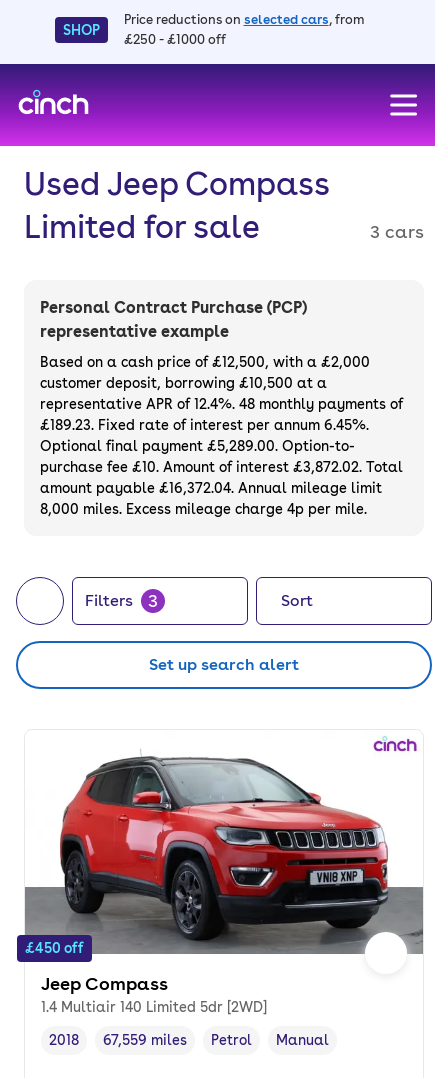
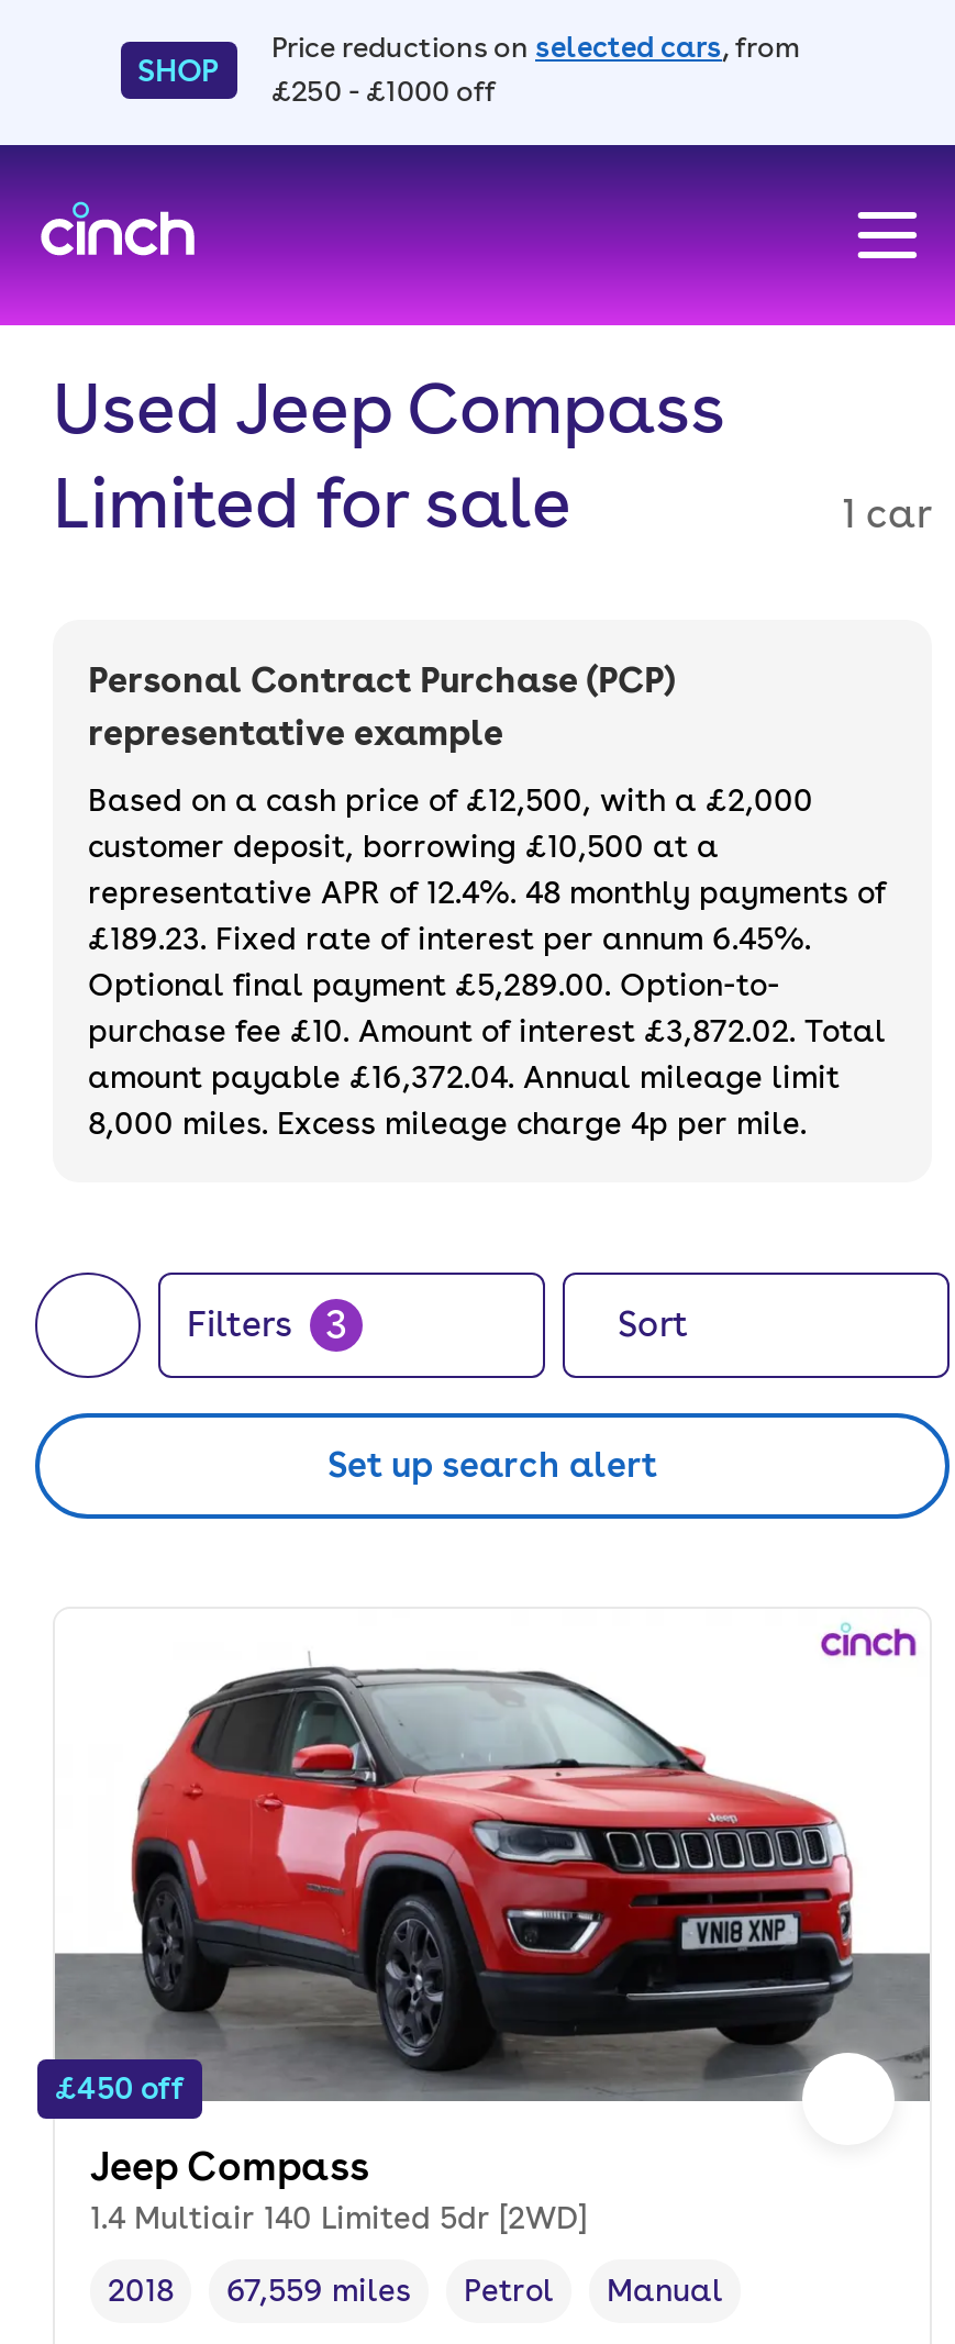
- 3 cars
+ 1 car
